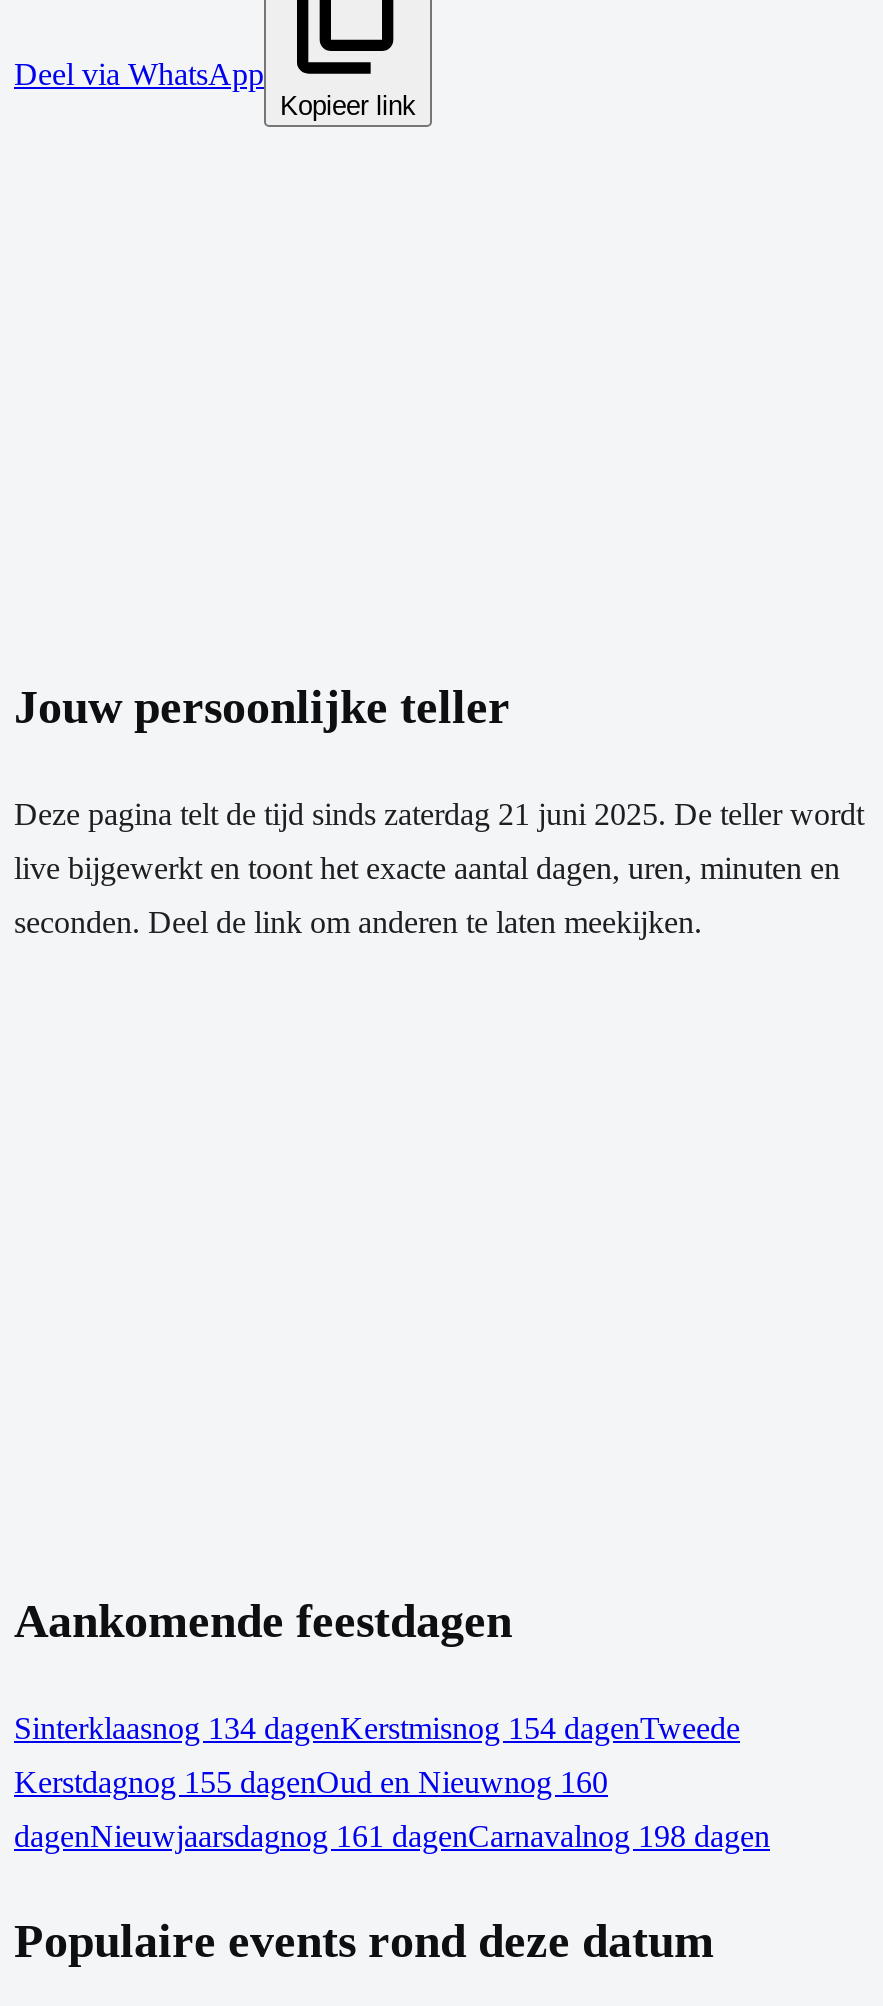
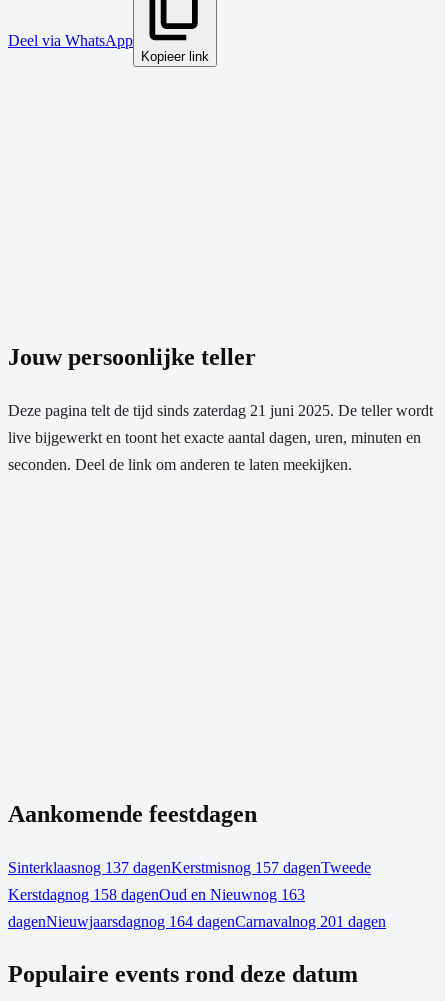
- Sinterklaasnog 134 dagenKerstmisnog 154 dagenTweede
+ Sinterklaasnog 137 dagenKerstmisnog 157 dagenTweede

- Kerstdagnog 155 dagenOud en Nieuwnog 160
+ Kerstdagnog 158 dagenOud en Nieuwnog 163

- dagenNieuwjaarsdagnog 161 dagenCarnavalnog 198 dagen
+ dagenNieuwjaarsdagnog 164 dagenCarnavalnog 201 dagen
